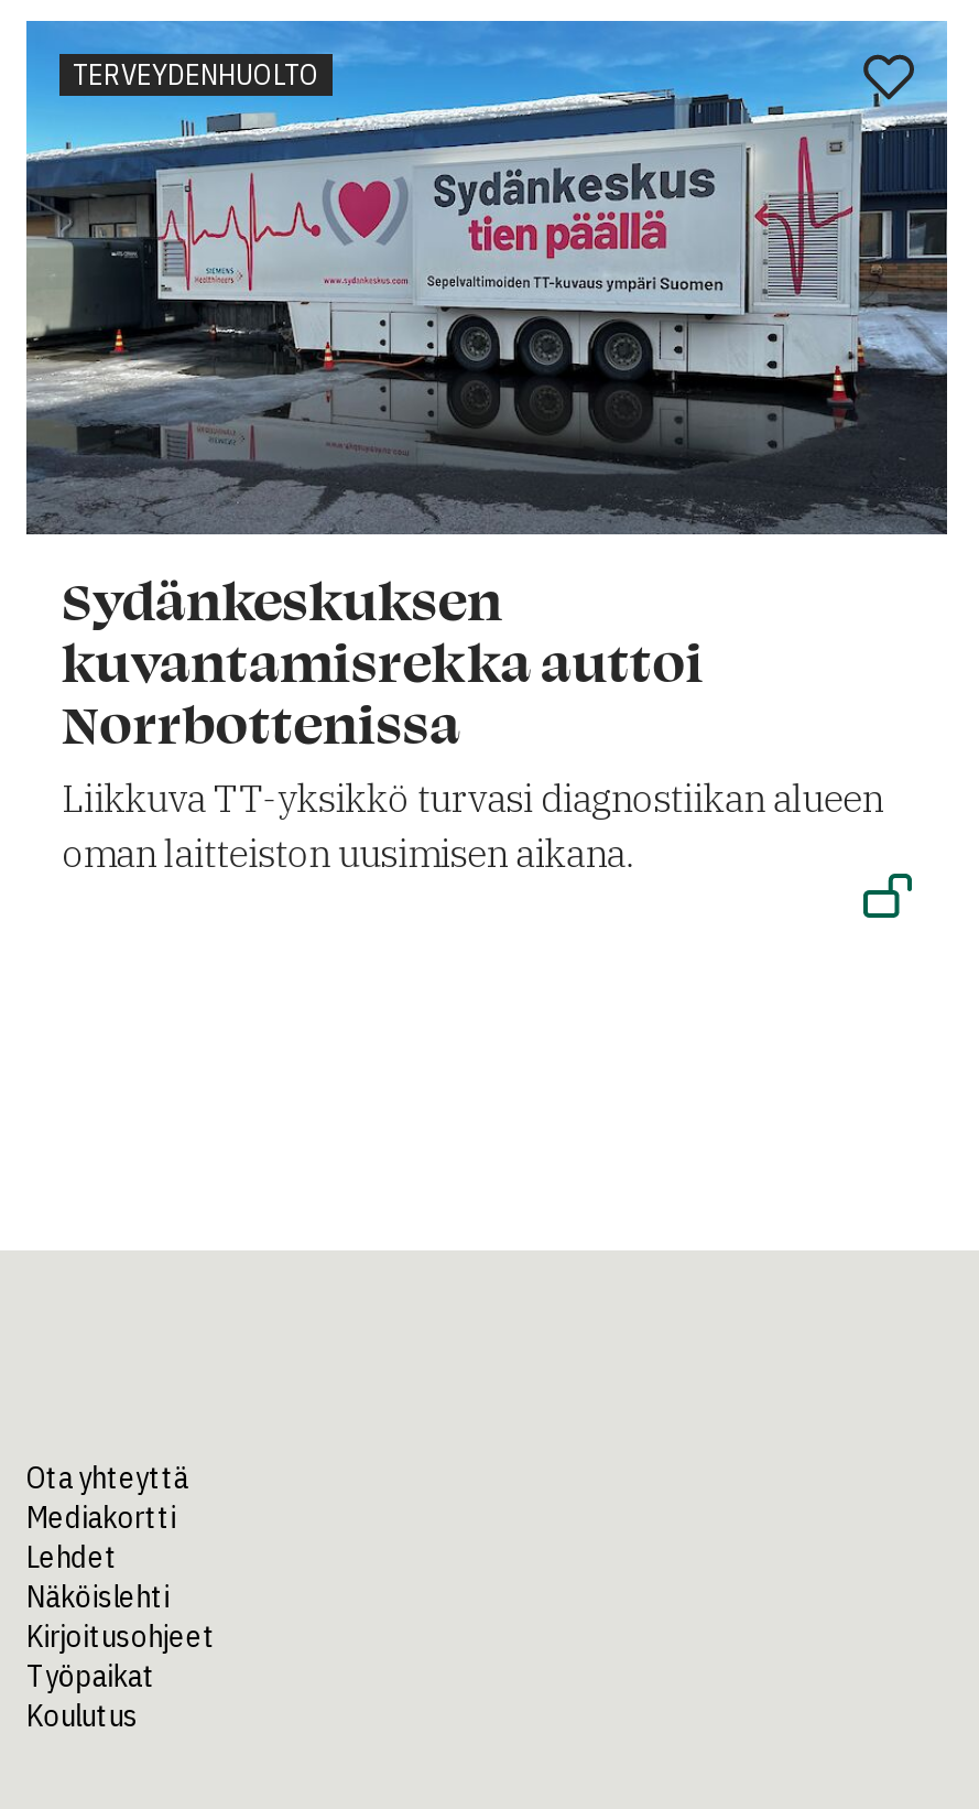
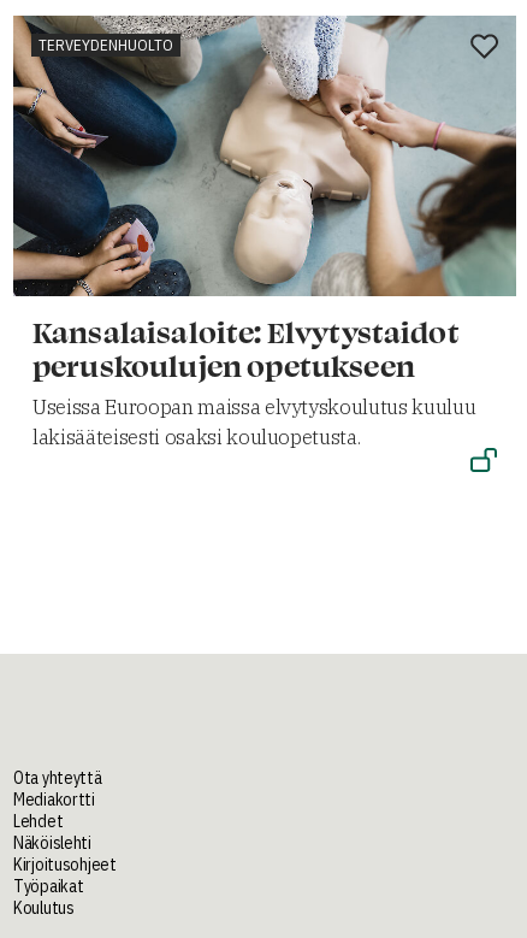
- [image]
- Sydänkeskuksen
- kuvantamisrekka auttoi
- Norrbottenissa
- Liikkuva TT-yksikkö turvasi diagnostiikan alueen
- oman laitteiston uusimisen aikana.
+ [image]
+ Kansalaisaloite: Elvytystaidot
+ peruskoulujen opetukseen
+ Useissa Euroopan maissa elvytyskoulutus kuuluu
+ lakisääteisesti osaksi kouluopetusta.
